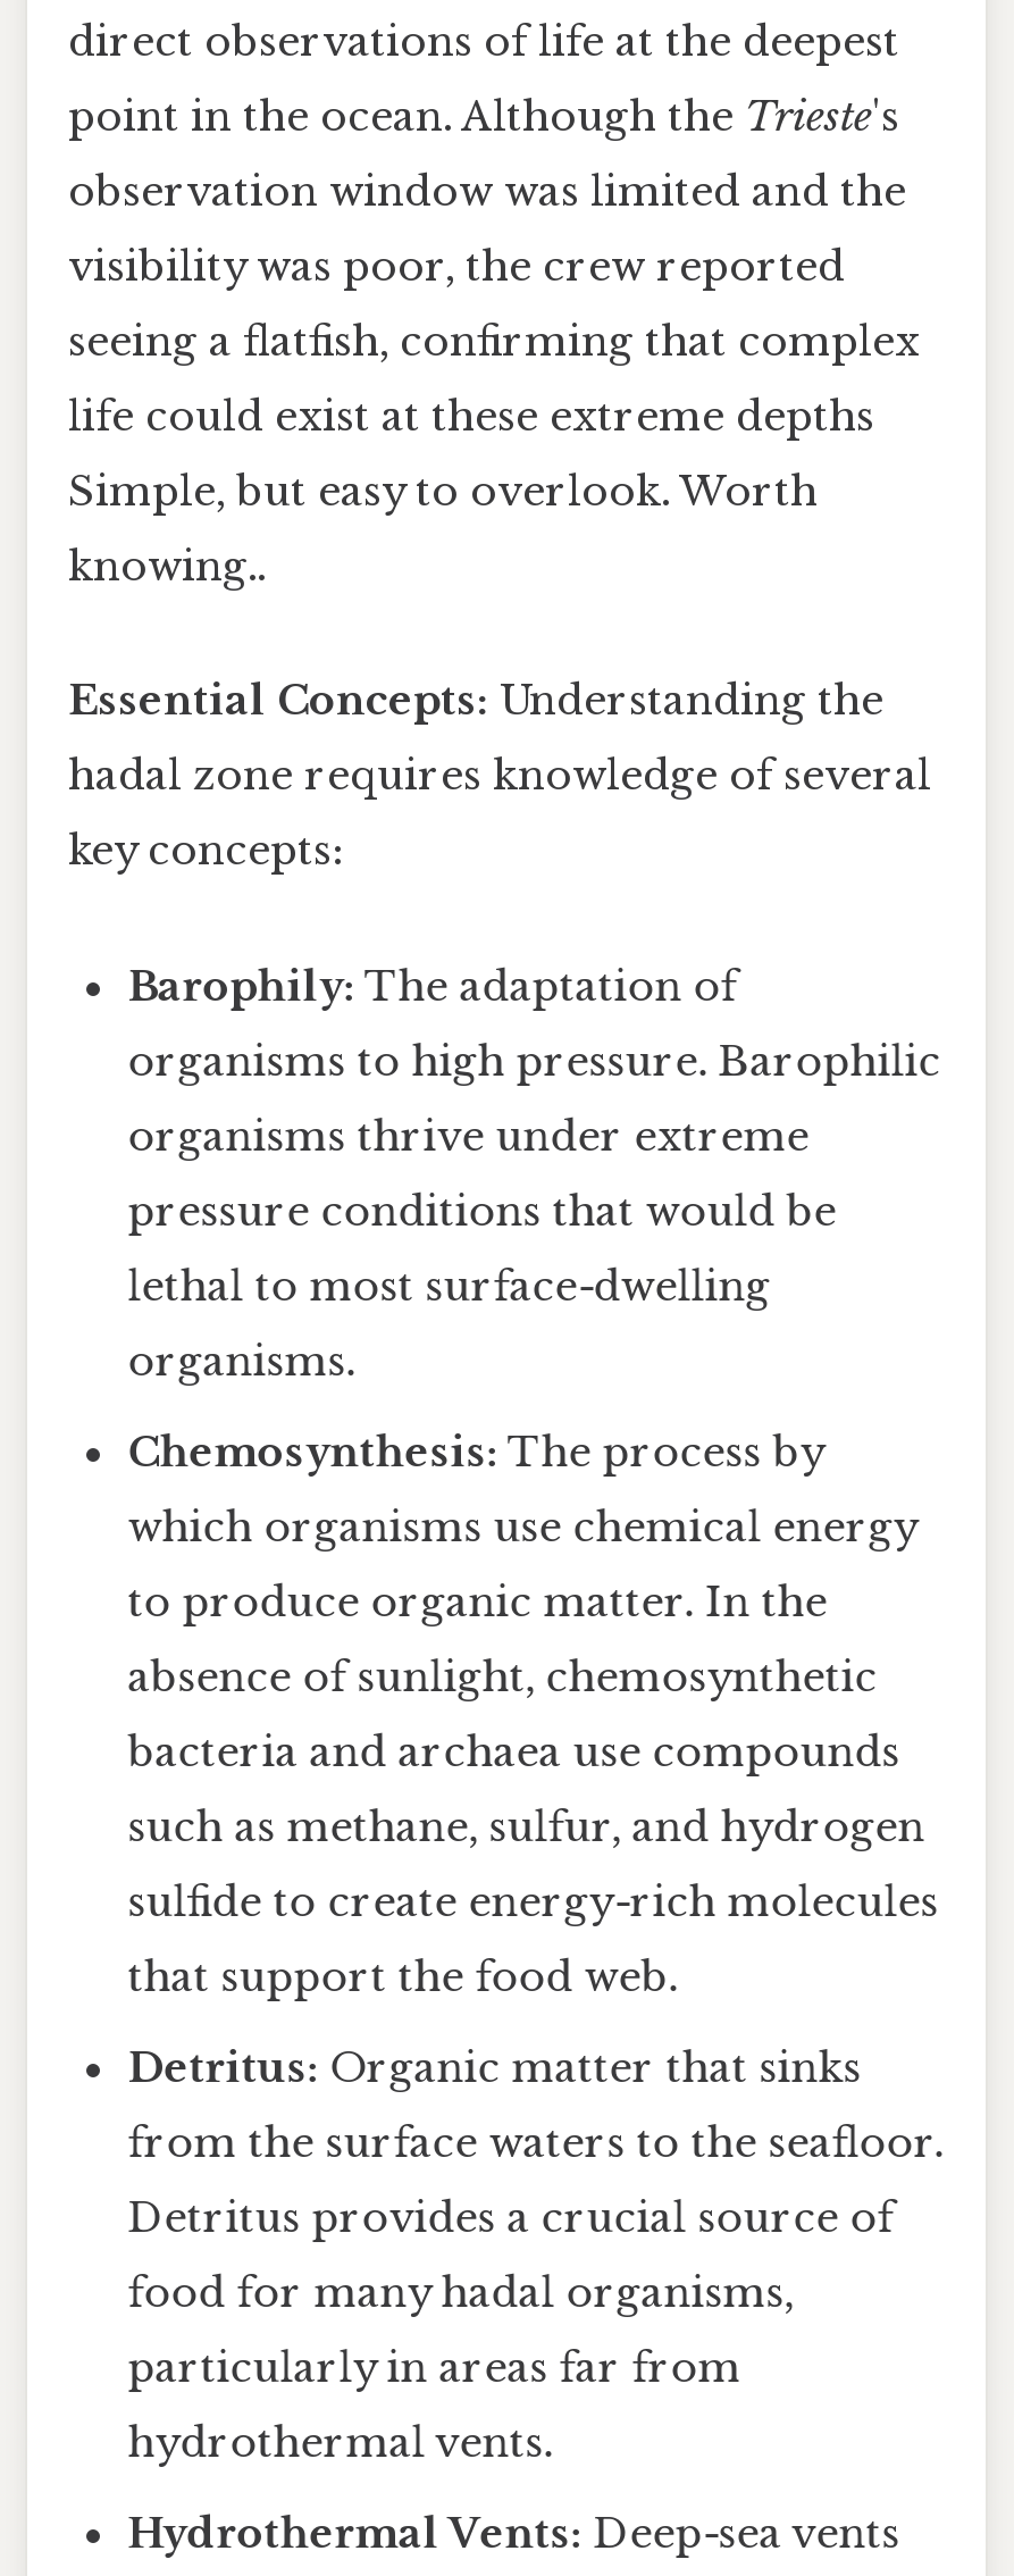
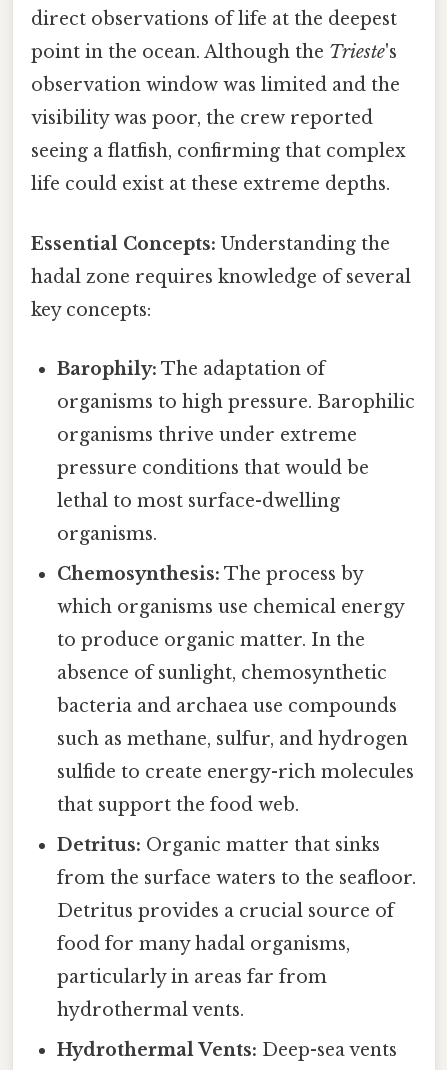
- life could exist at these extreme depths
- Simple, but easy to overlook. Worth
- knowing..
+ life could exist at these extreme depths.
